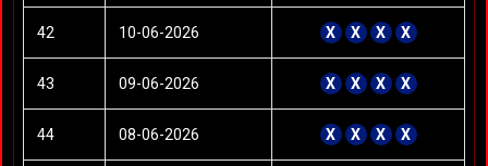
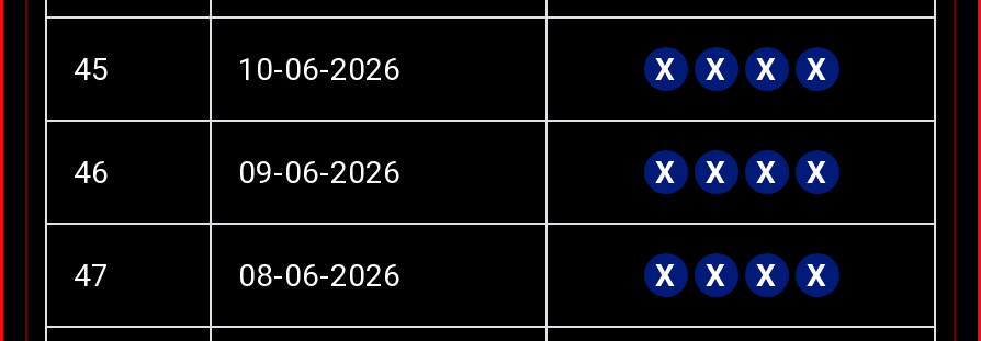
- 42
+ 45

- 43
+ 46

- 44
+ 47
